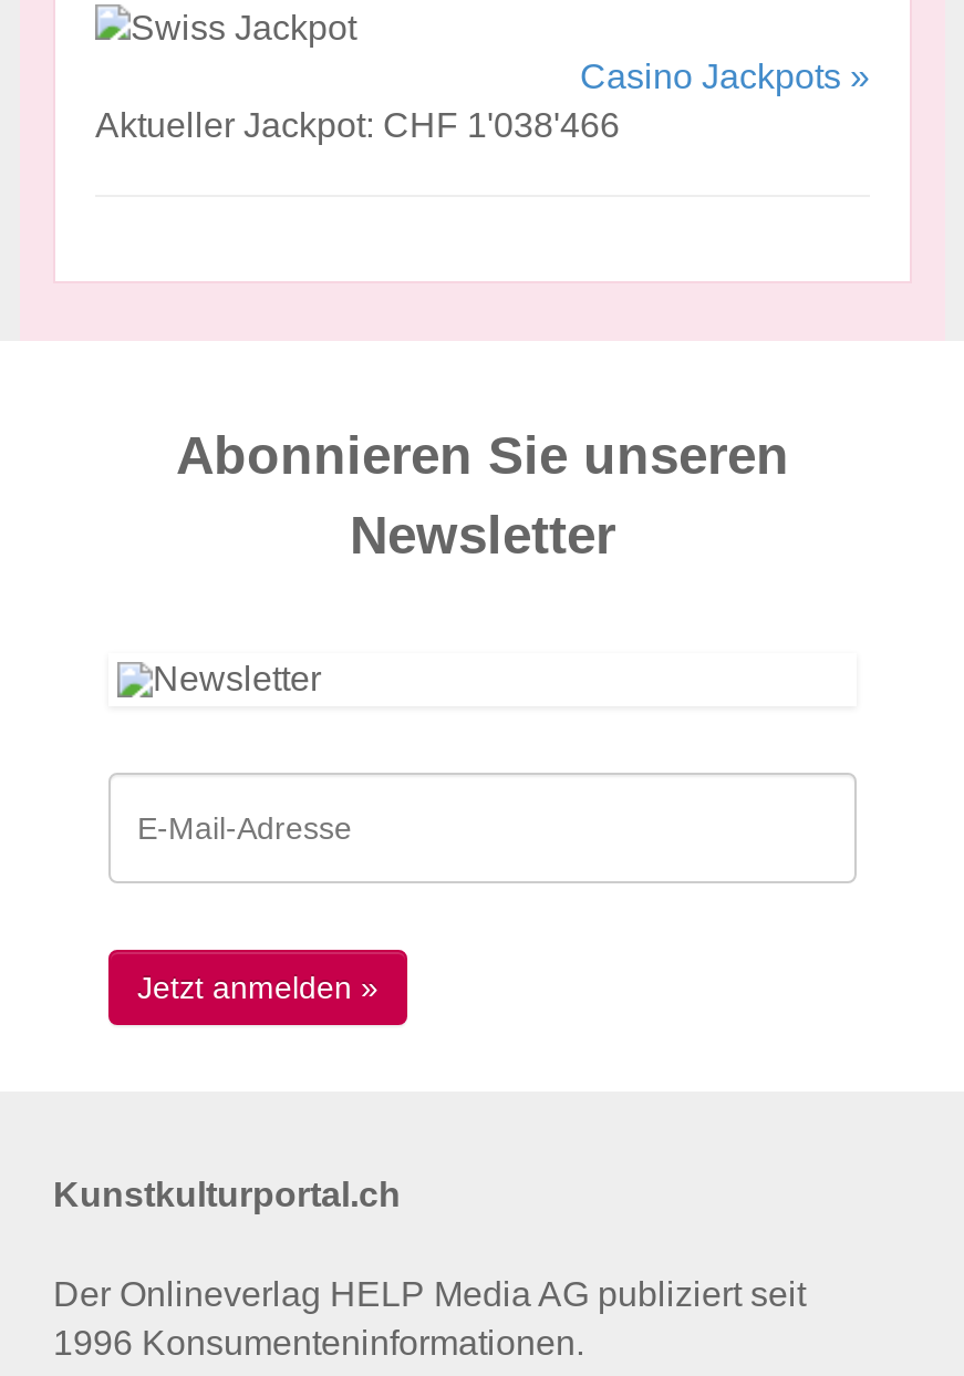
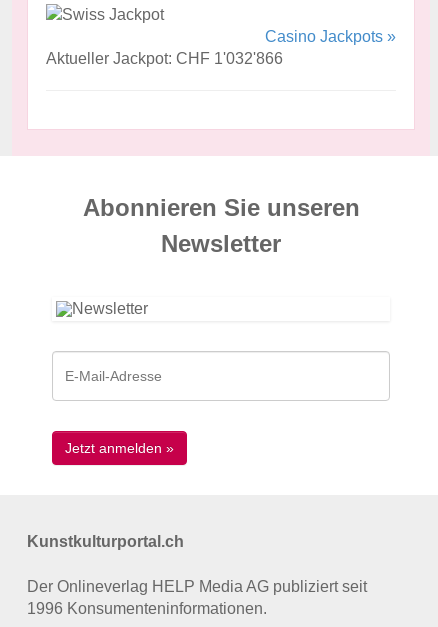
- Aktueller Jackpot: CHF 1'038'466
+ Aktueller Jackpot: CHF 1'032'866
